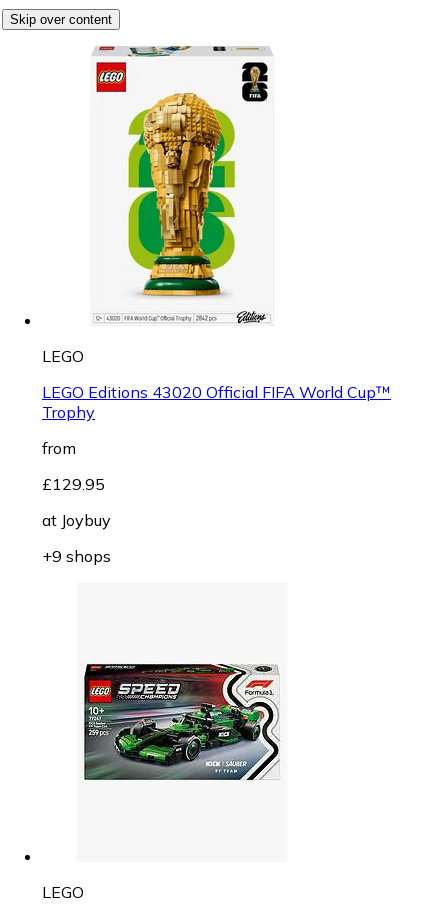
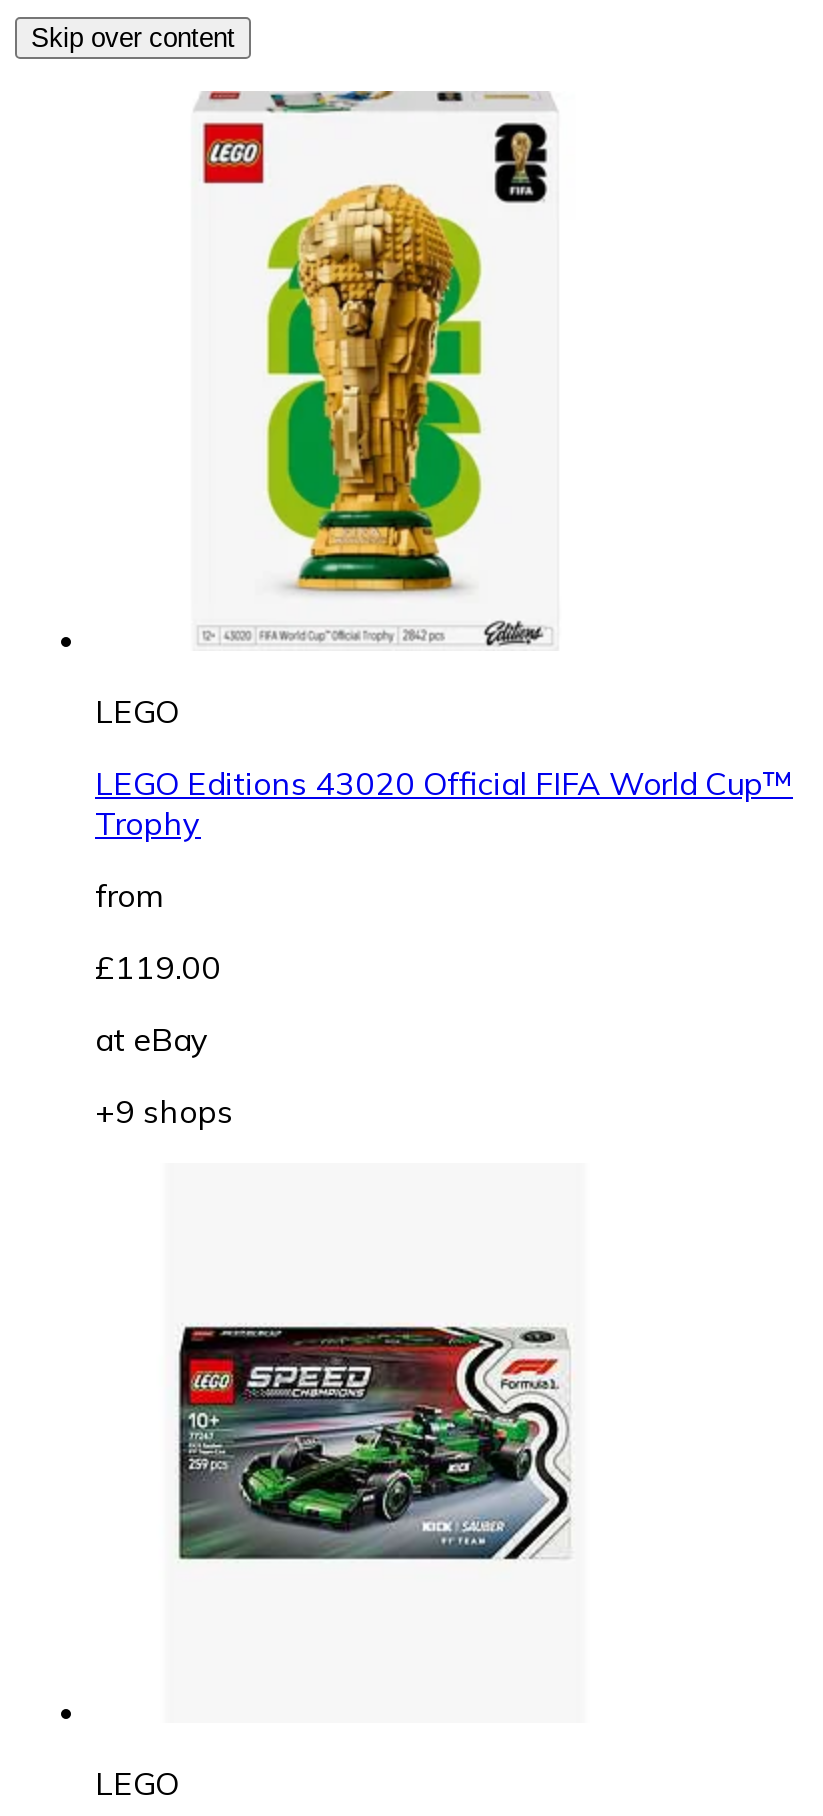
- £129.95
+ £119.00

- at Joybuy
+ at eBay
